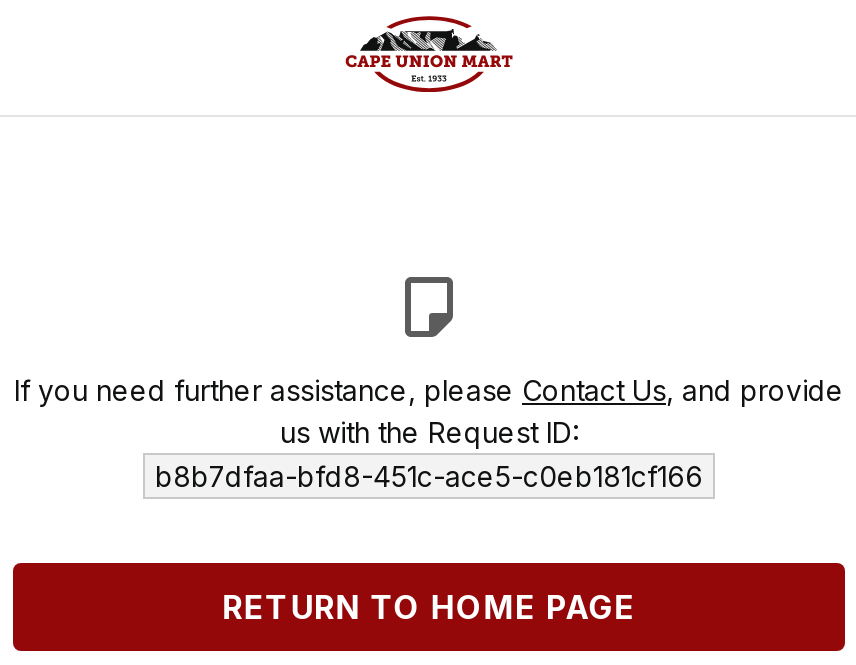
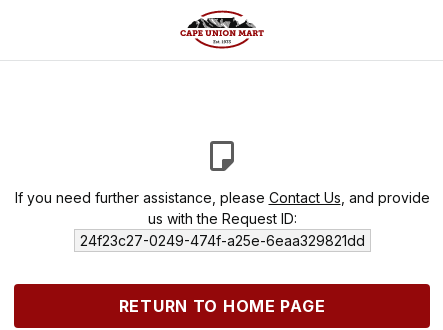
- b8b7dfaa-bfd8-451c-ace5-c0eb181cf166
+ 24f23c27-0249-474f-a25e-6eaa329821dd
